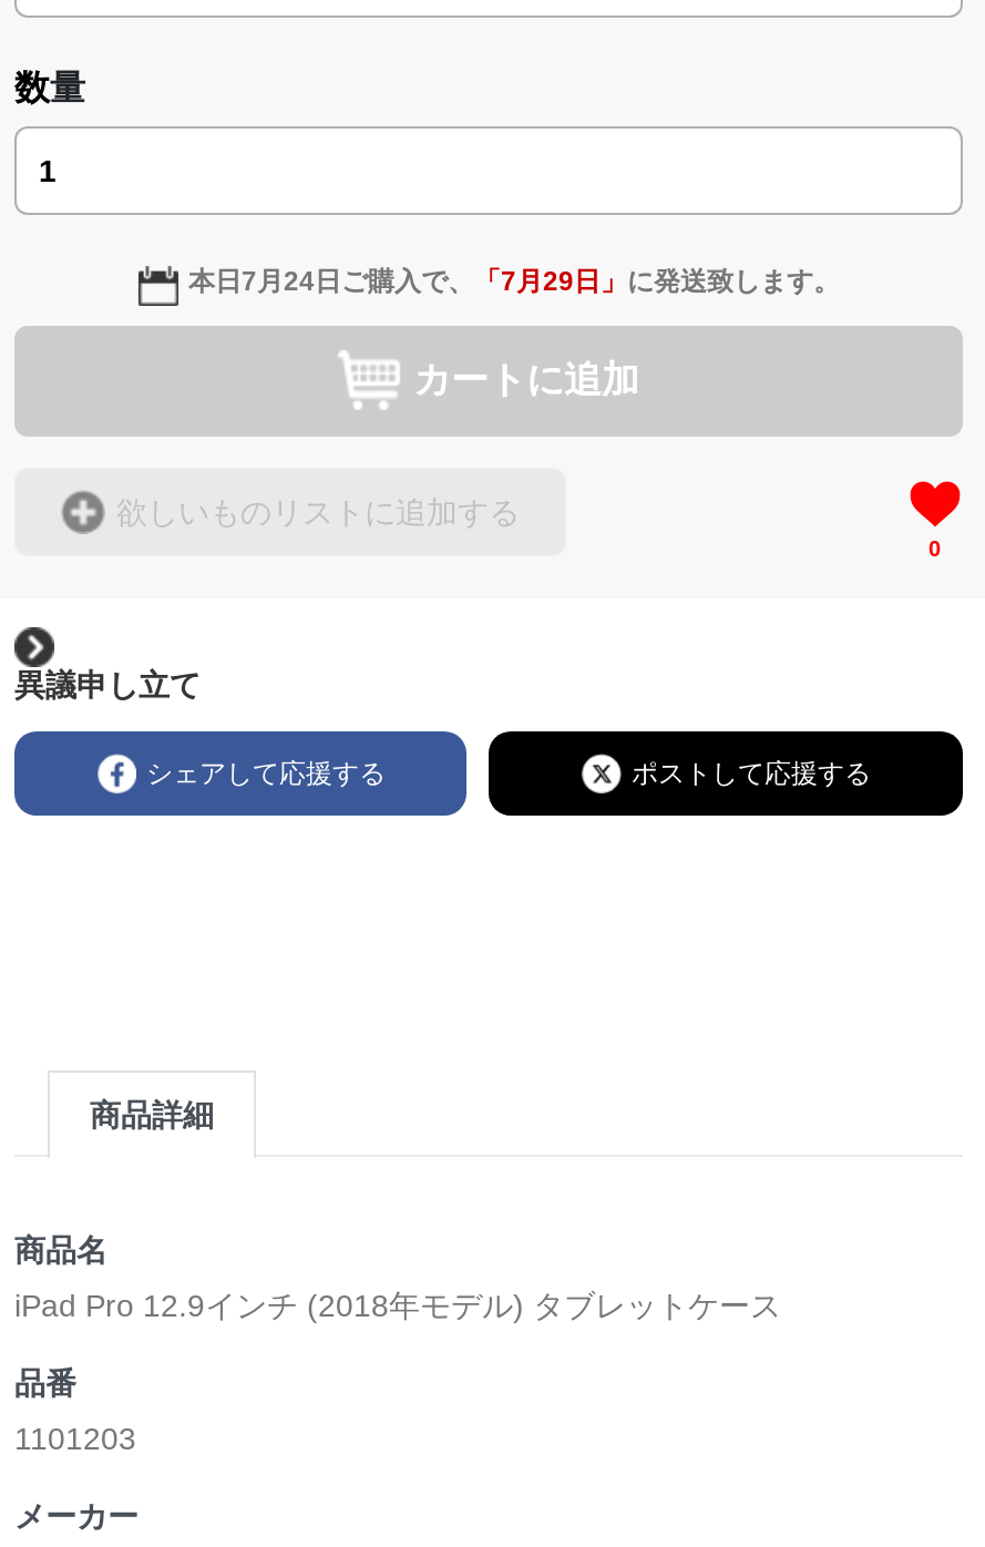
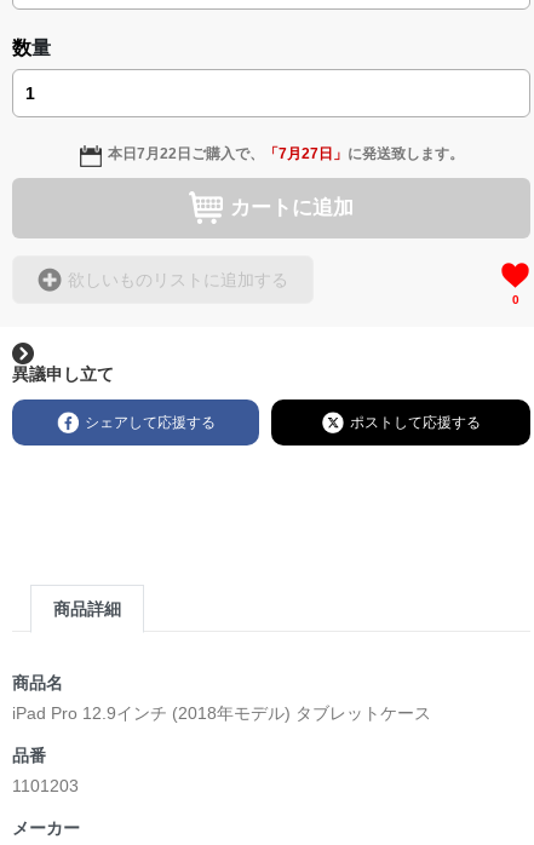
- 本日7月24日ご購入で、「7月29日」に発送致します。
+ 本日7月22日ご購入で、「7月27日」に発送致します。
